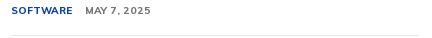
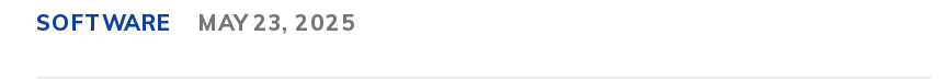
- SOFTWARE MAY 7, 2025
+ SOFTWARE MAY 23, 2025
